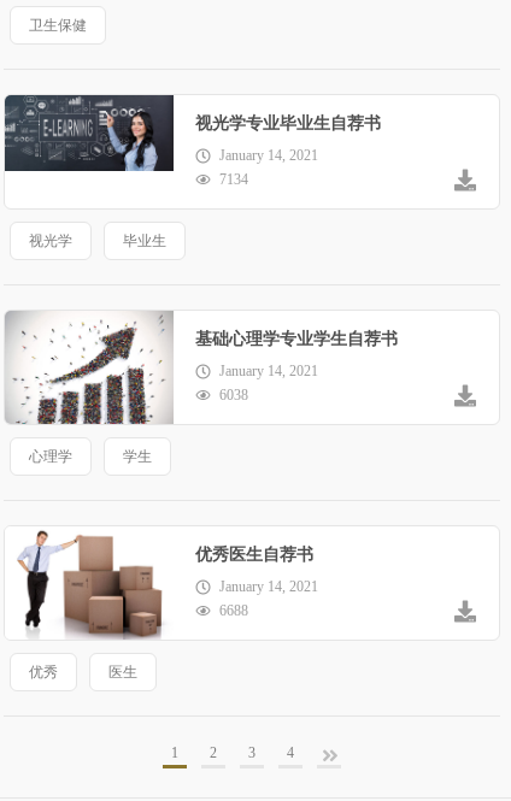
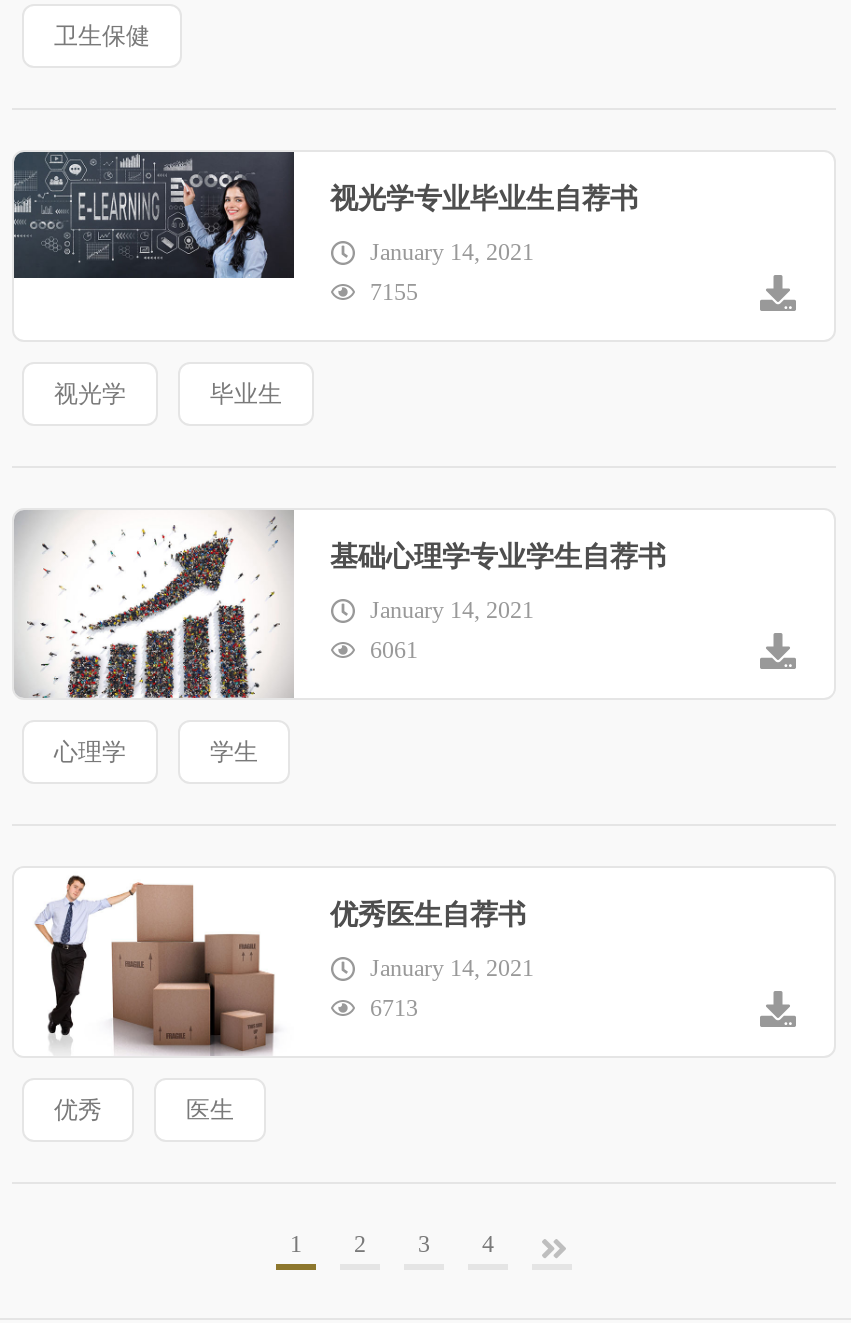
- 7134
+ 7155

- 6038
+ 6061

- 6688
+ 6713
